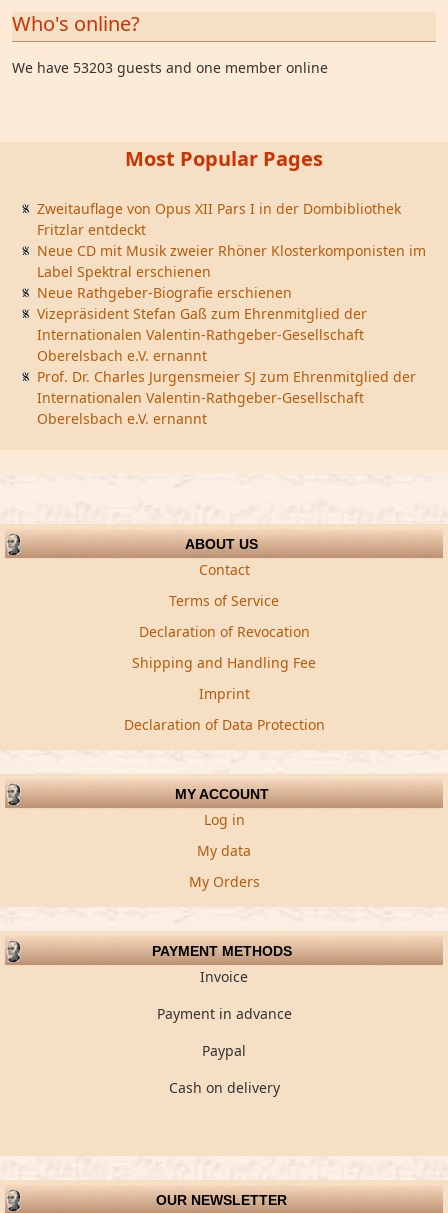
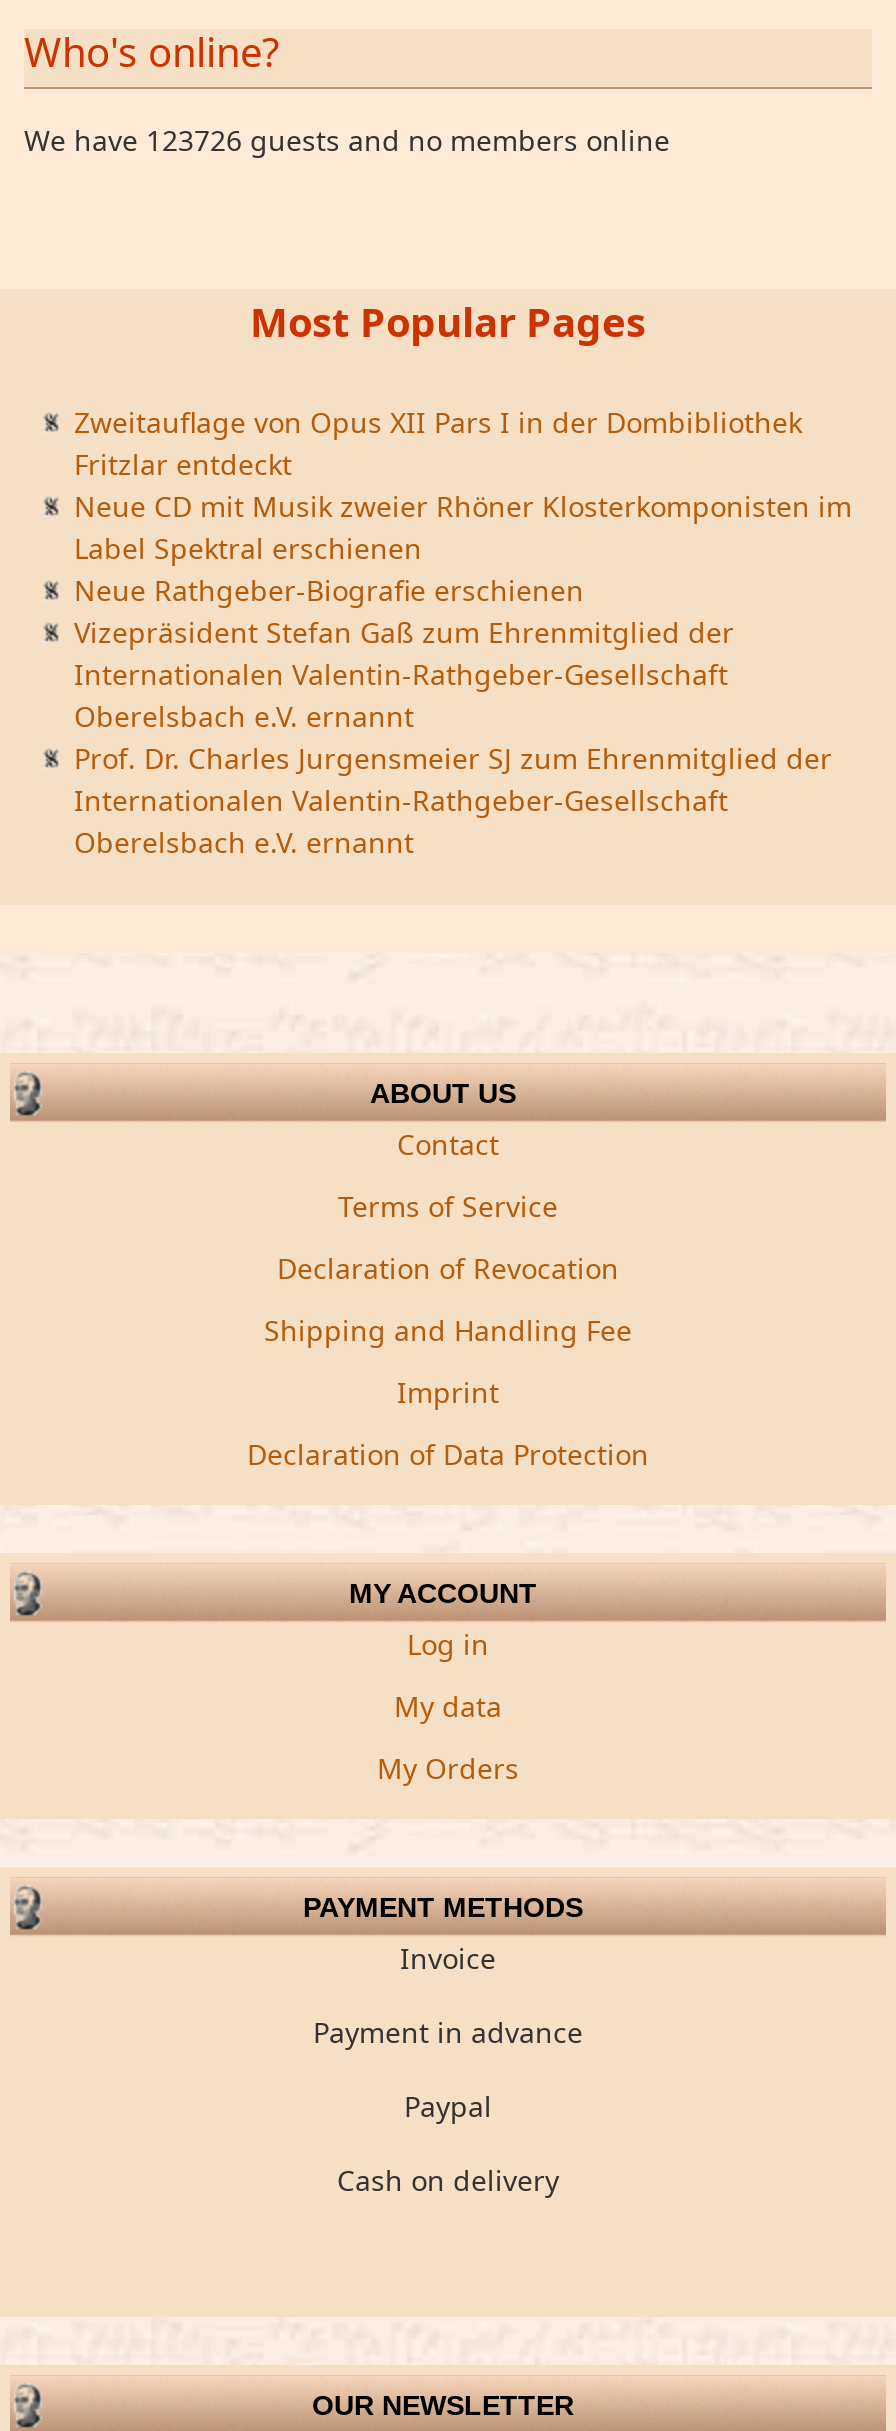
- We have 53203 guests and one member online
+ We have 123726 guests and no members online
